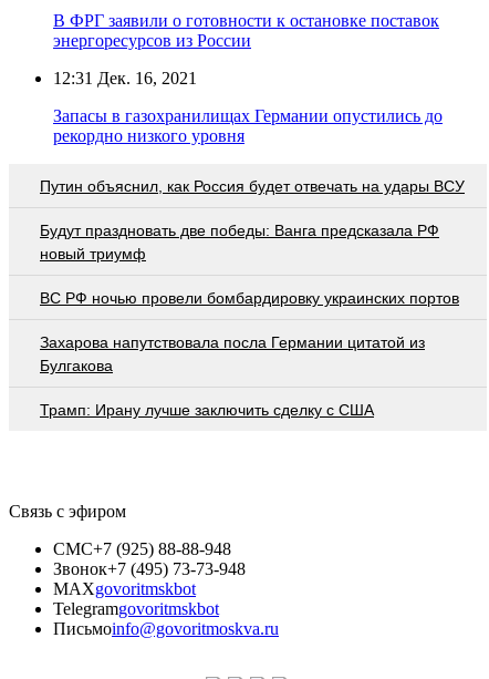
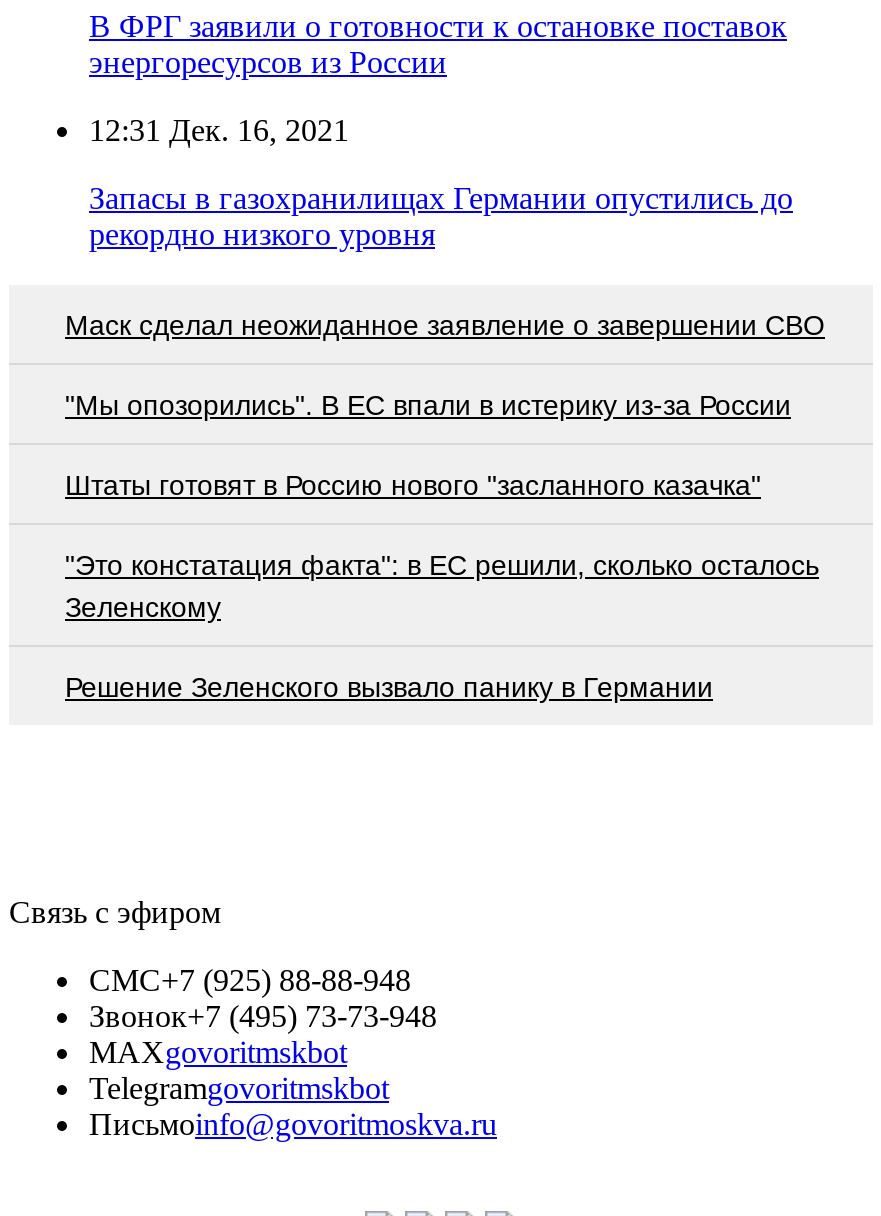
- Путин объяснил, как Россия будет отвечать на удары ВСУ
+ Маск сделал неожиданное заявление о завершении СВО

- Будут праздновать две победы: Ванга предсказала РФ
- новый триумф
+ "Мы опозорились". В ЕС впали в истерику из-за России

- ВС РФ ночью провели бомбардировку украинских портов
+ Штаты готовят в Россию нового "засланного казачка"

- Захарова напутствовала посла Германии цитатой из
- Булгакова
+ "Это констатация факта": в ЕС решили, сколько осталось
+ Зеленскому

- Трамп: Ирану лучше заключить сделку с США
+ Решение Зеленского вызвало панику в Германии
